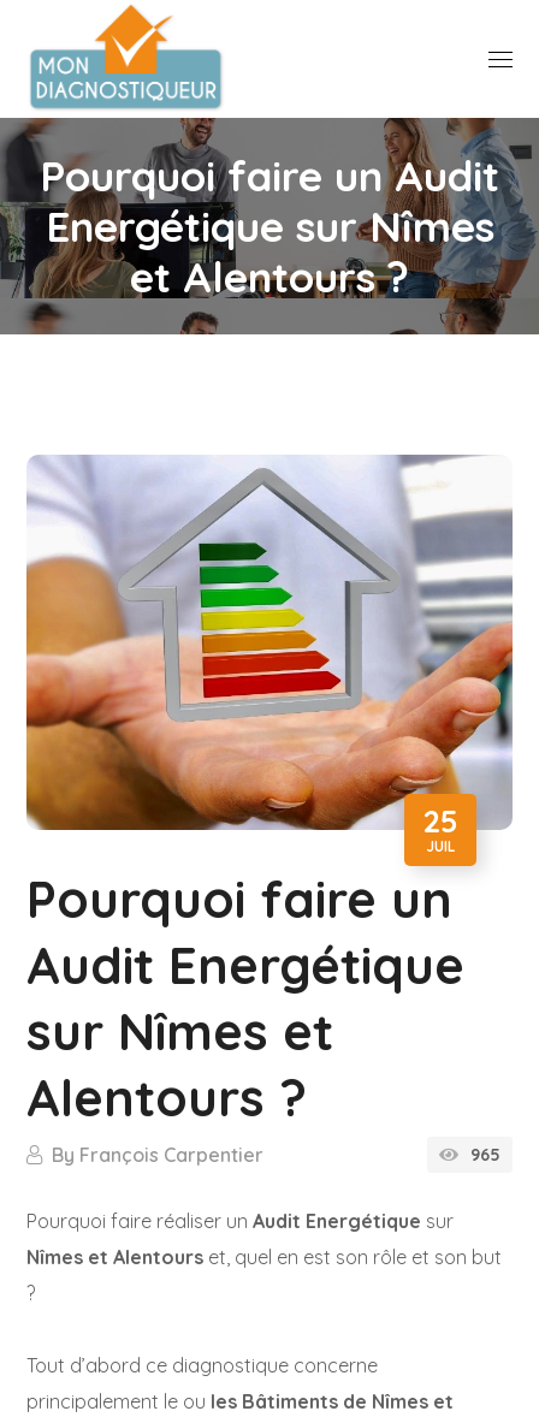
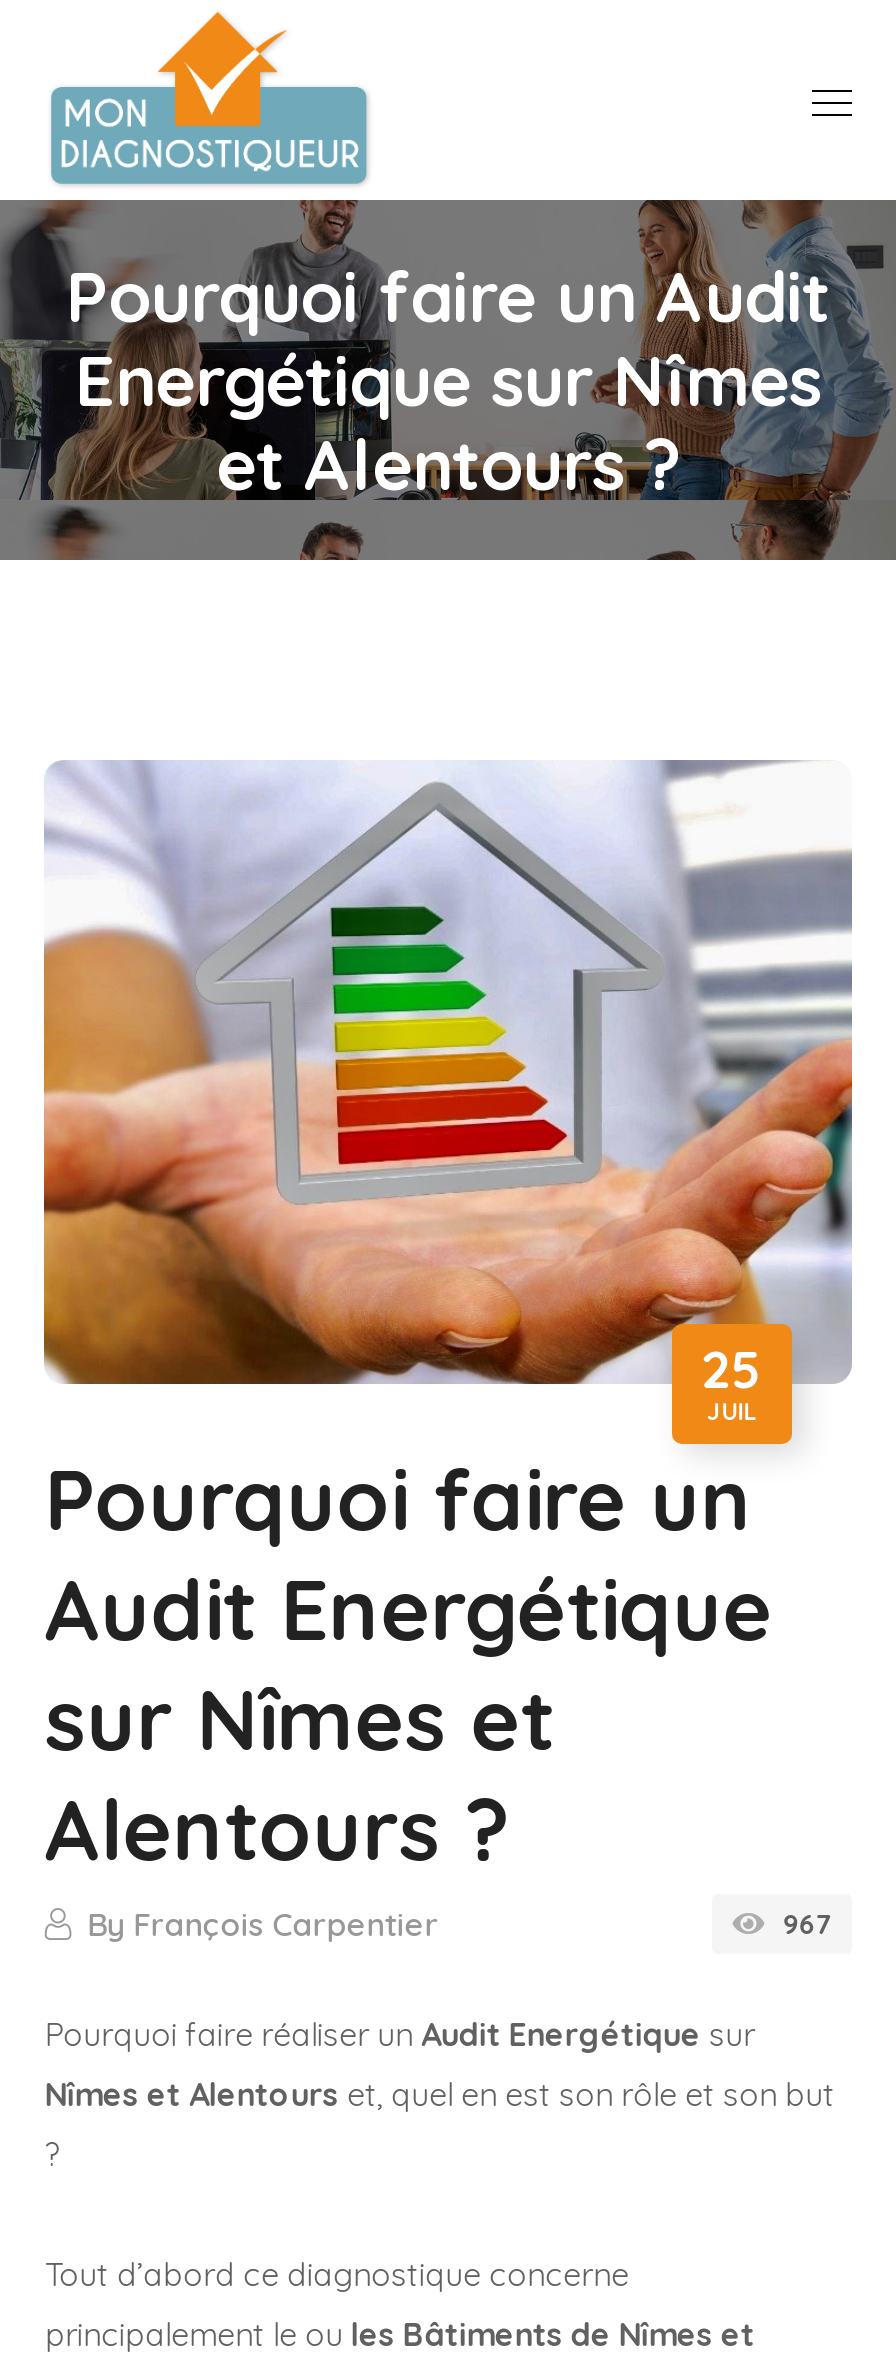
- 965
+ 967
